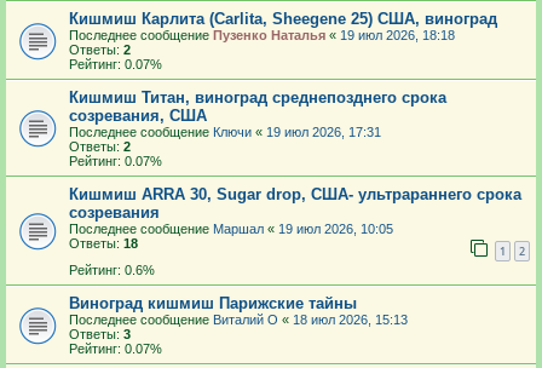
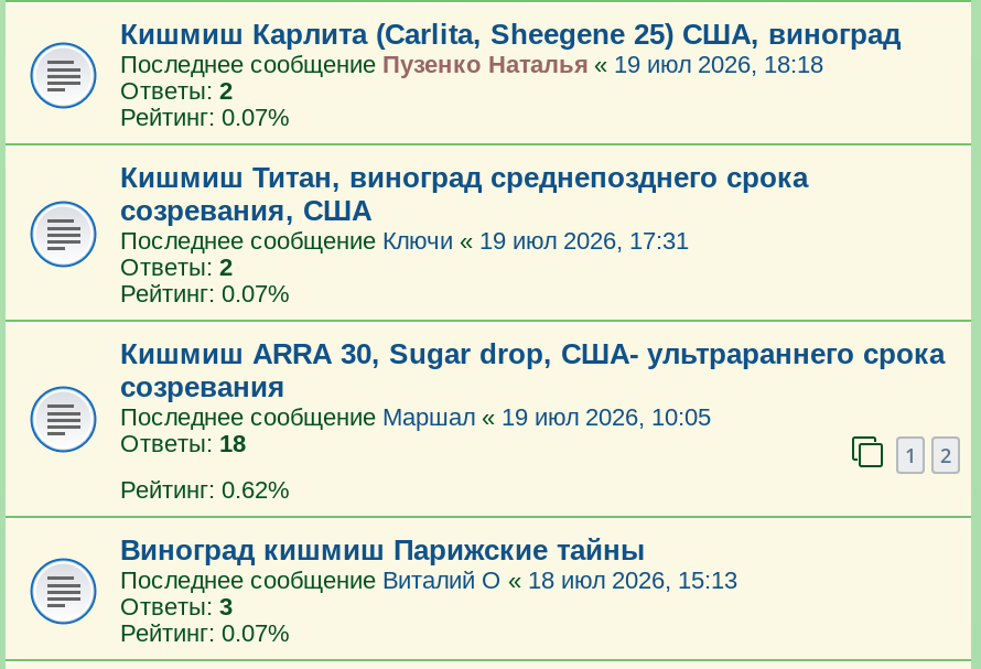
- Рейтинг: 0.6%
+ Рейтинг: 0.62%
